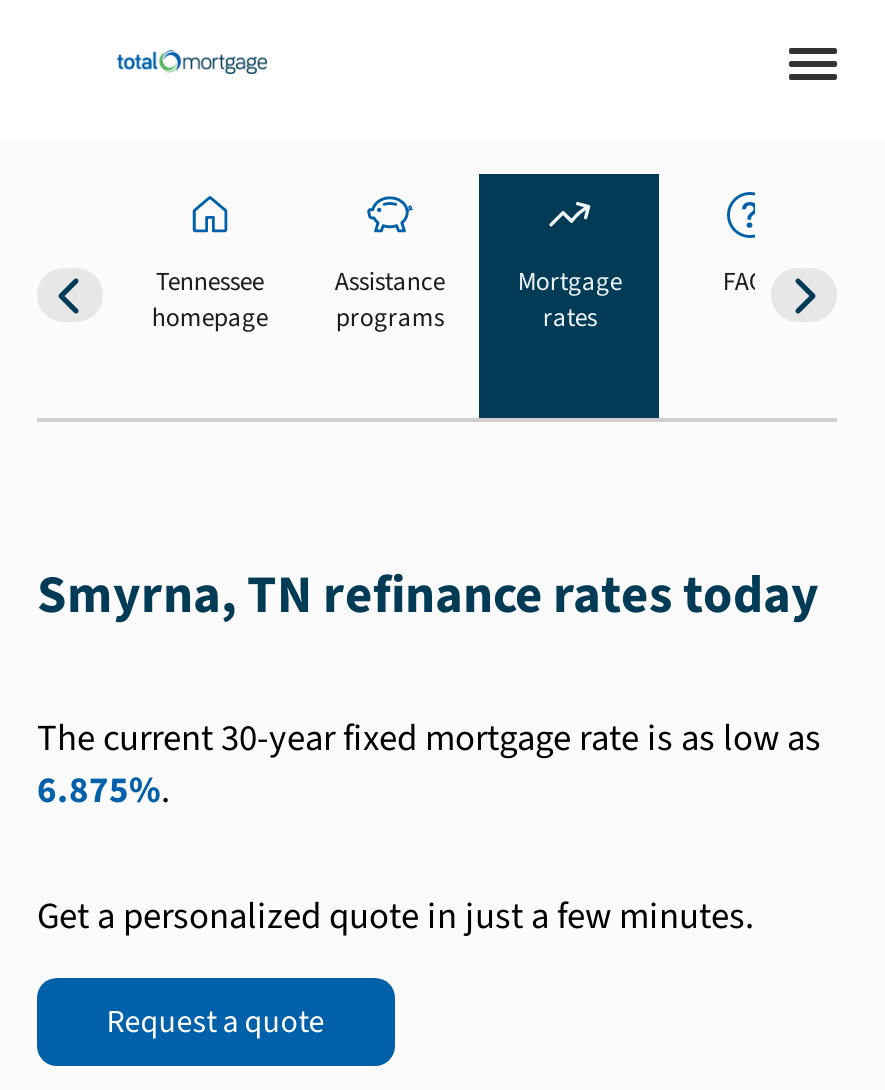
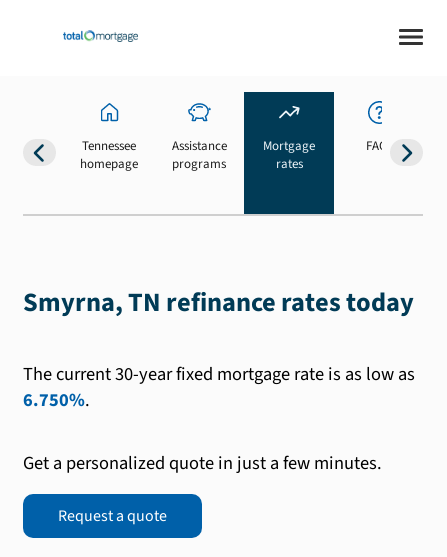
- 6.875%.
+ 6.750%.
